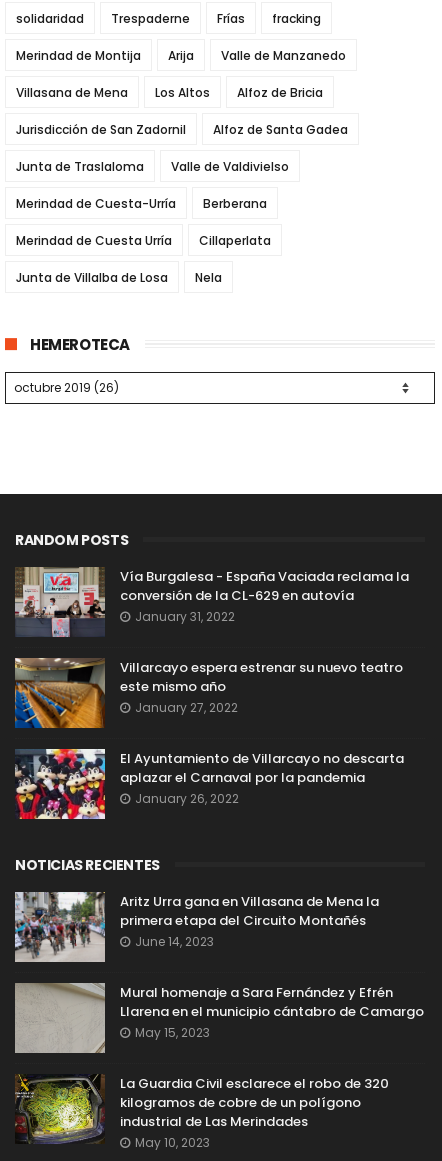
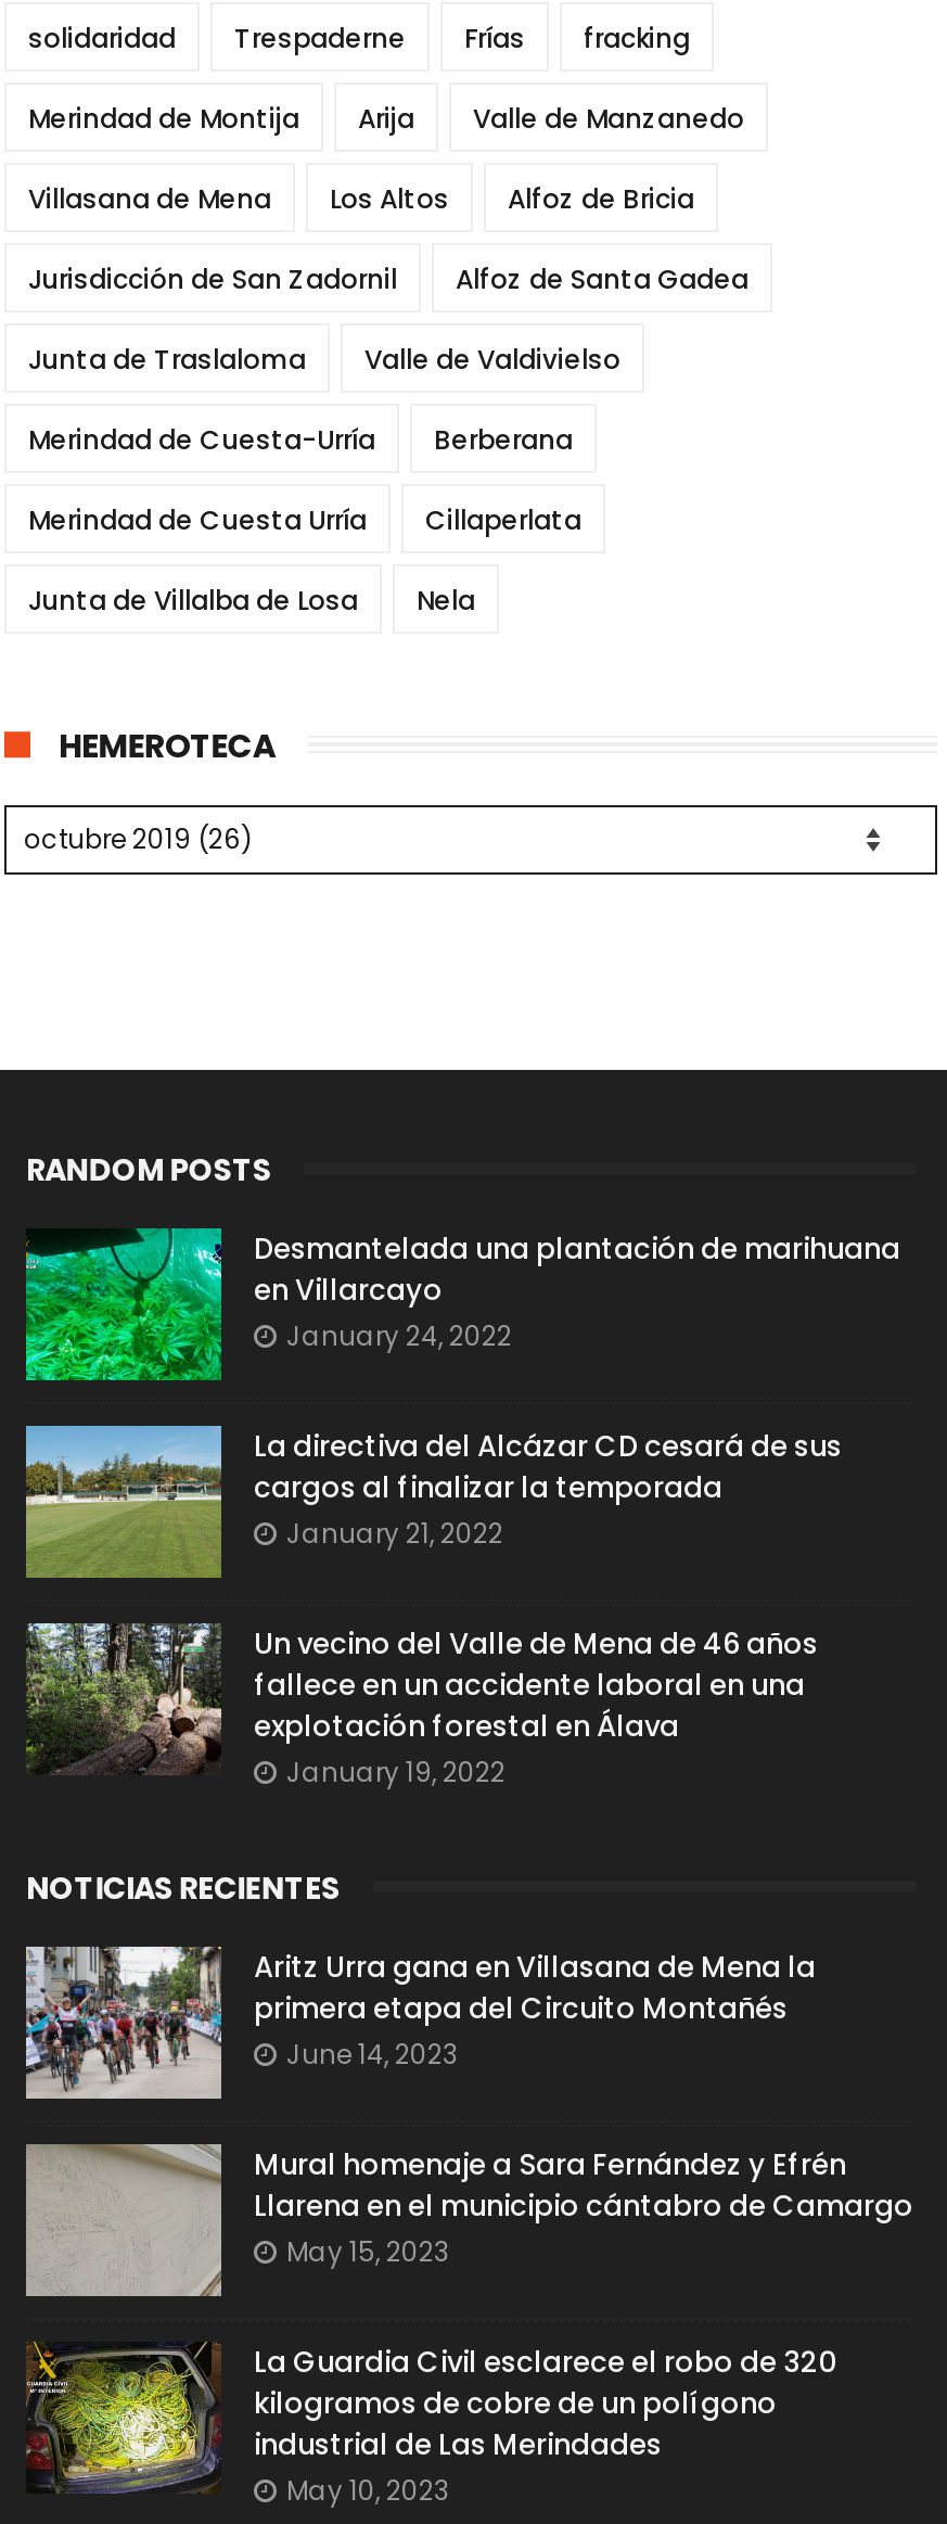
- [image]
- Vía Burgalesa - España Vaciada reclama la
- conversión de la CL-629 en autovía
- January 31, 2022
+ [image]
+ Desmantelada una plantación de marihuana
+ en Villarcayo
+ January 24, 2022

- [image]
- Villarcayo espera estrenar su nuevo teatro
- este mismo año
- January 27, 2022
+ [image]
+ La directiva del Alcázar CD cesará de sus
+ cargos al finalizar la temporada
+ January 21, 2022

- [image]
- El Ayuntamiento de Villarcayo no descarta
- aplazar el Carnaval por la pandemia
- January 26, 2022
+ [image]
+ Un vecino del Valle de Mena de 46 años
+ fallece en un accidente laboral en una
+ explotación forestal en Álava
+ January 19, 2022
